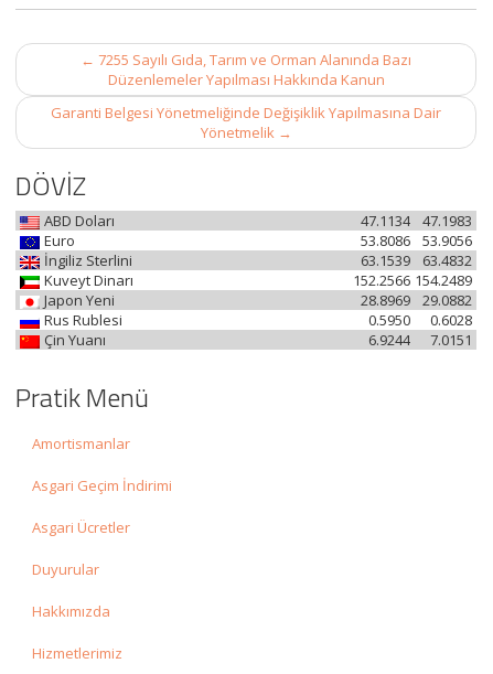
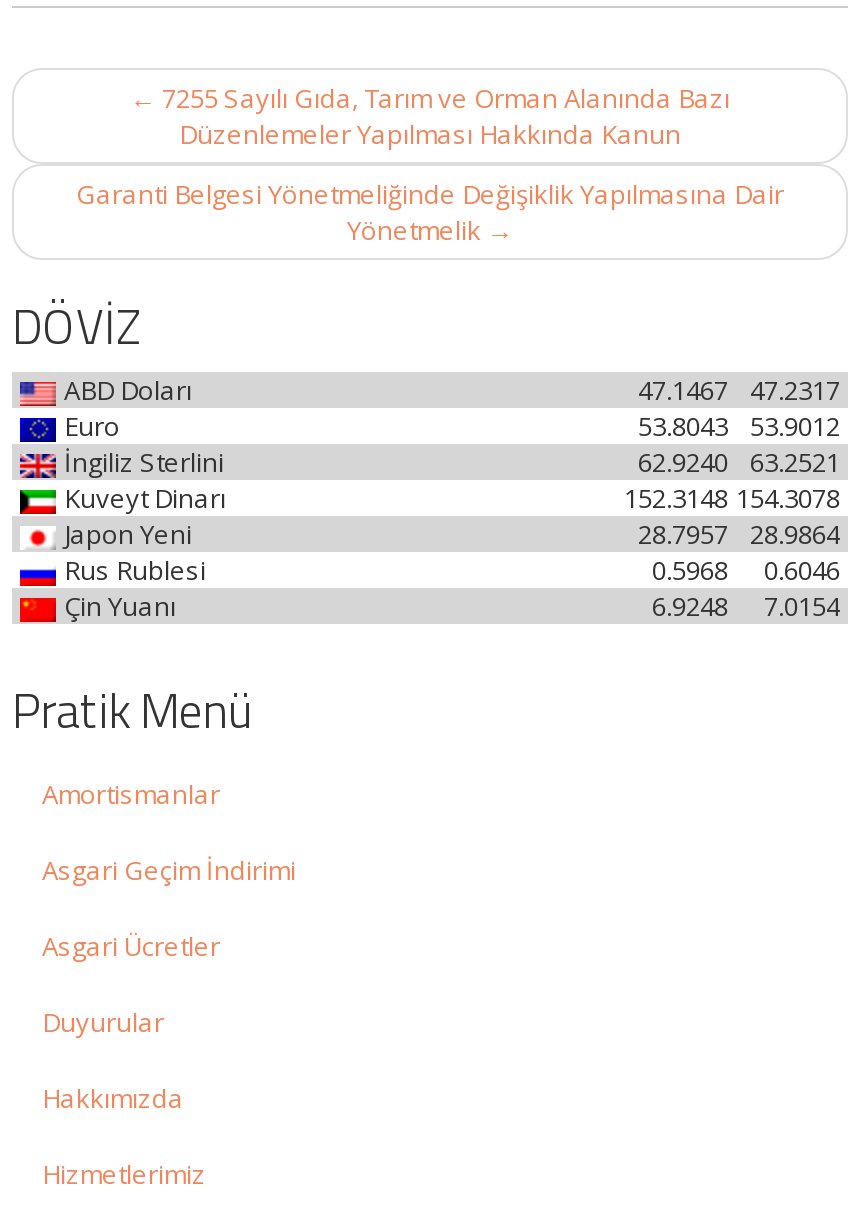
- 47.1134
+ 47.1467

- 47.1983
+ 47.2317

- 53.8086
+ 53.8043

- 53.9056
+ 53.9012

- 63.1539
+ 62.9240

- 63.4832
+ 63.2521

- 152.2566
+ 152.3148

- 154.2489
+ 154.3078

- 28.8969
+ 28.7957

- 29.0882
+ 28.9864

- 0.5950
+ 0.5968

- 0.6028
+ 0.6046

- 6.9244
+ 6.9248

- 7.0151
+ 7.0154
